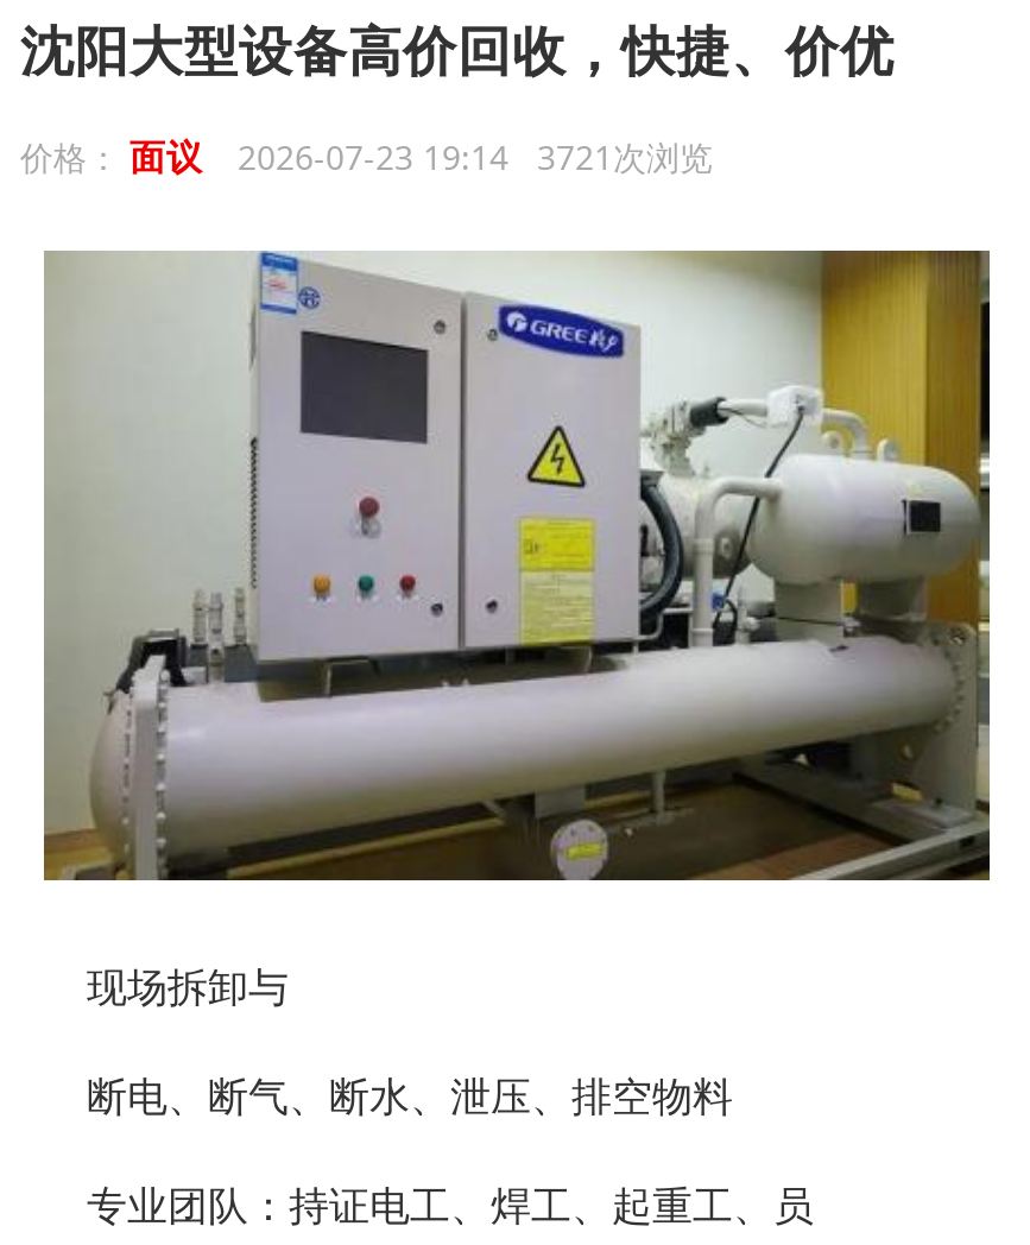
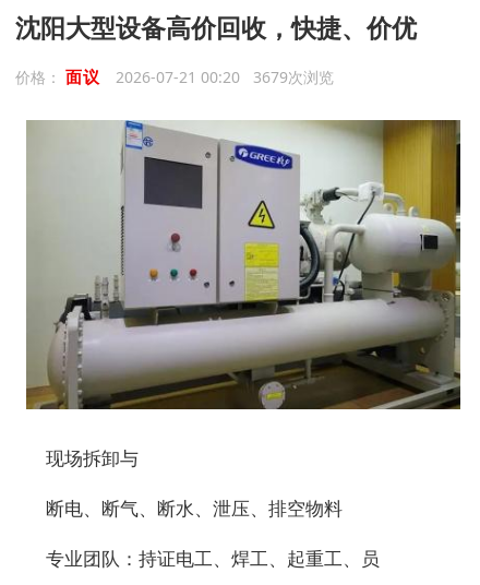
- 价格：面议 2026-07-23 19:14 3721次浏览
+ 价格：面议 2026-07-21 00:20 3679次浏览
